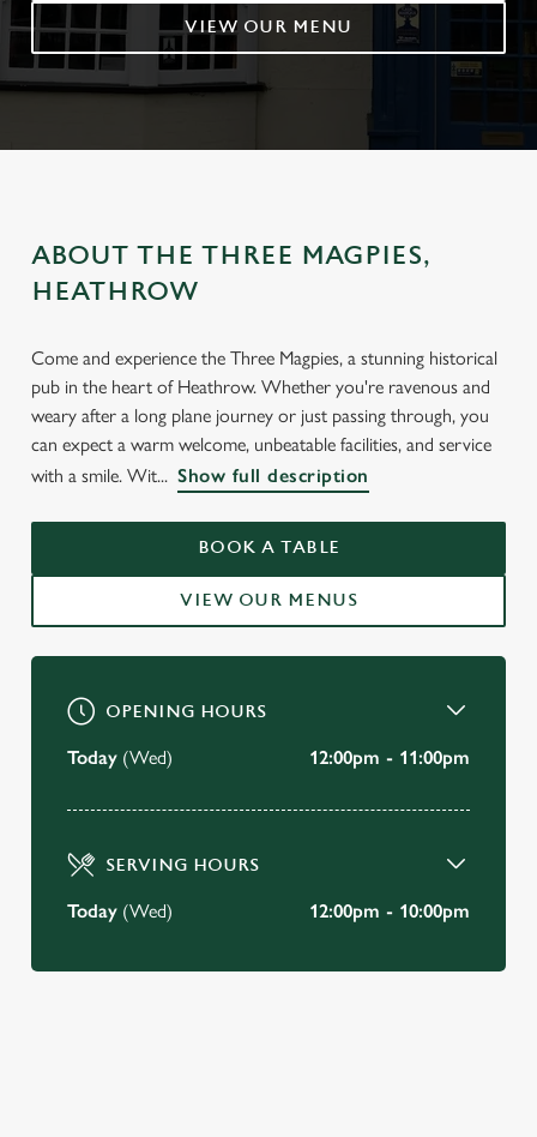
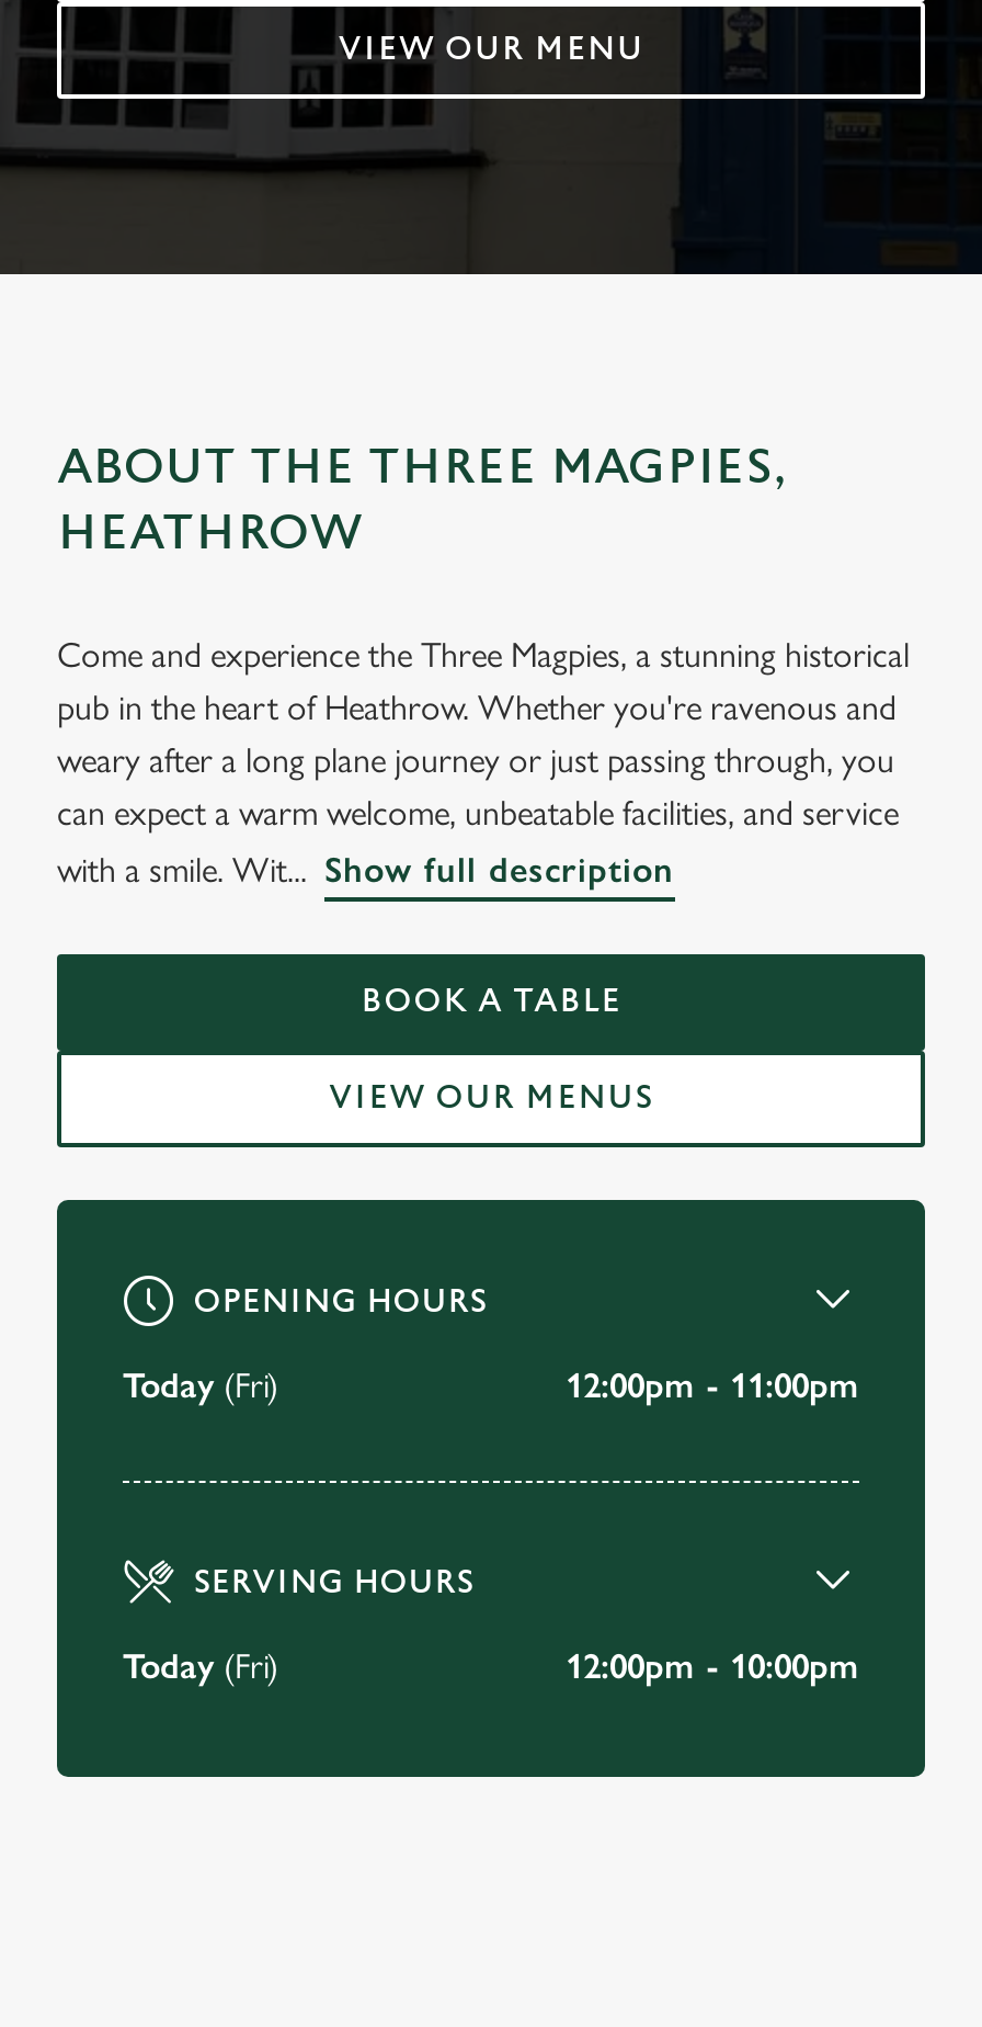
- Today (Wed)
+ Today (Fri)

- Today (Wed)
+ Today (Fri)
